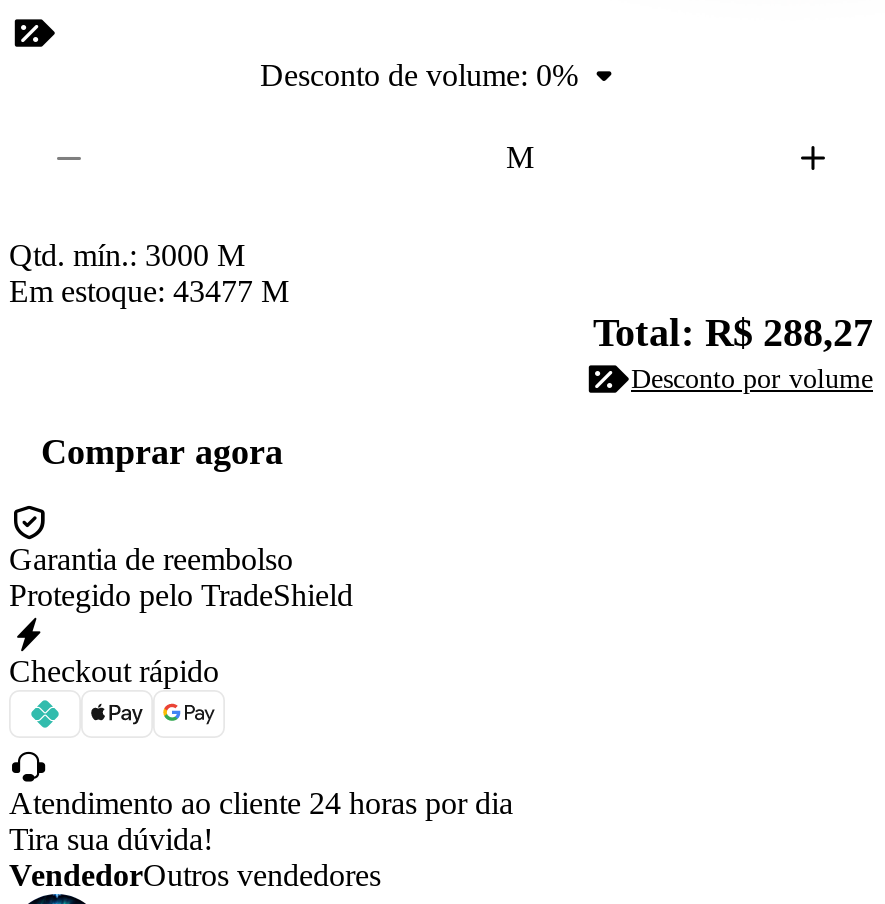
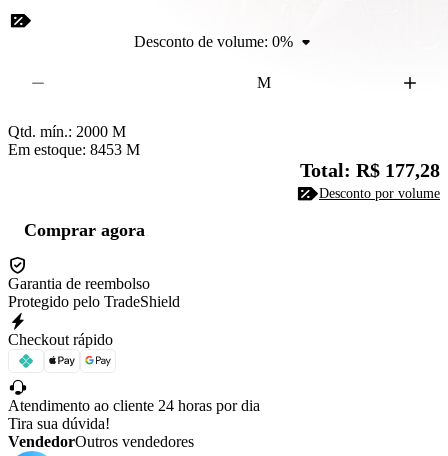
- Qtd. mín.: 3000 M
+ Qtd. mín.: 2000 M

- Em estoque: 43477 M
+ Em estoque: 8453 M

- Total: R$ 288,27
+ Total: R$ 177,28
